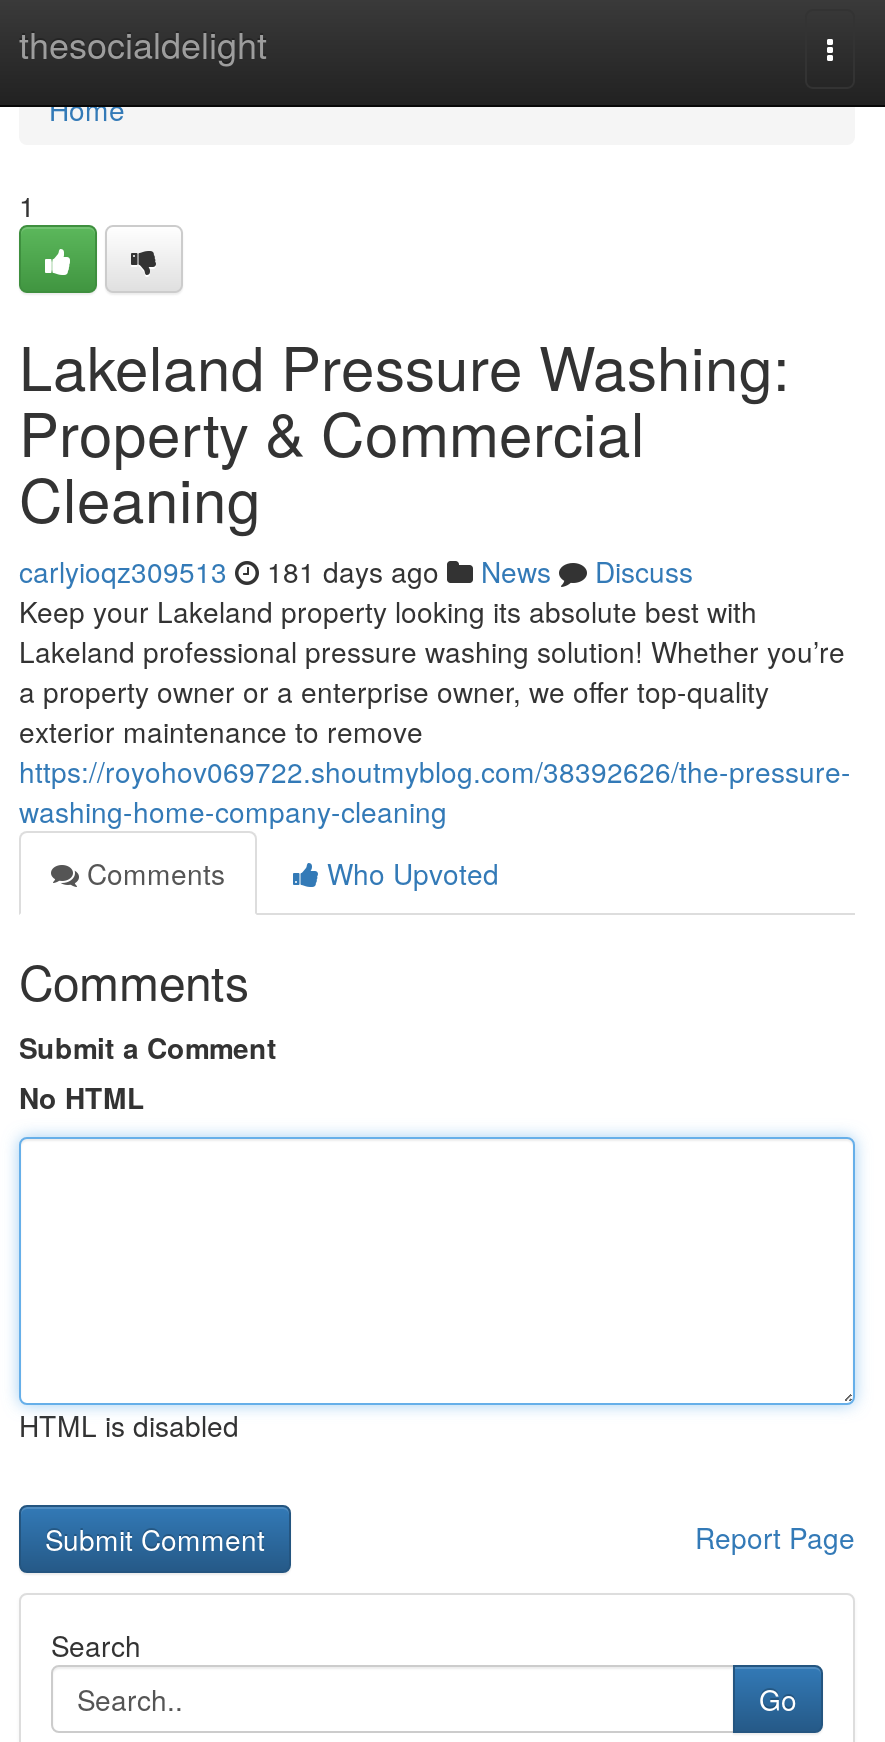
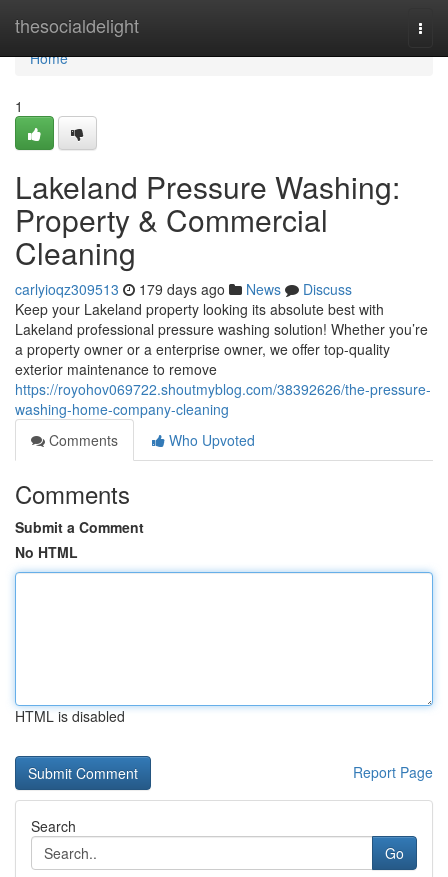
- carlyioqz309513 181 days ago News Discuss
+ carlyioqz309513 179 days ago News Discuss
